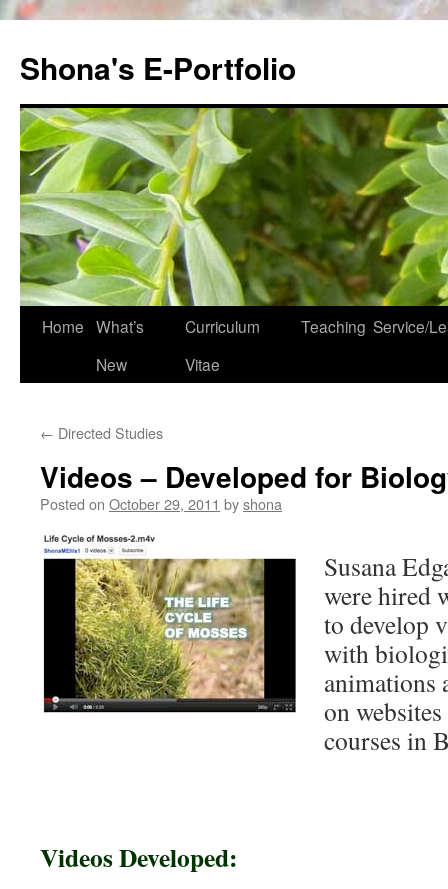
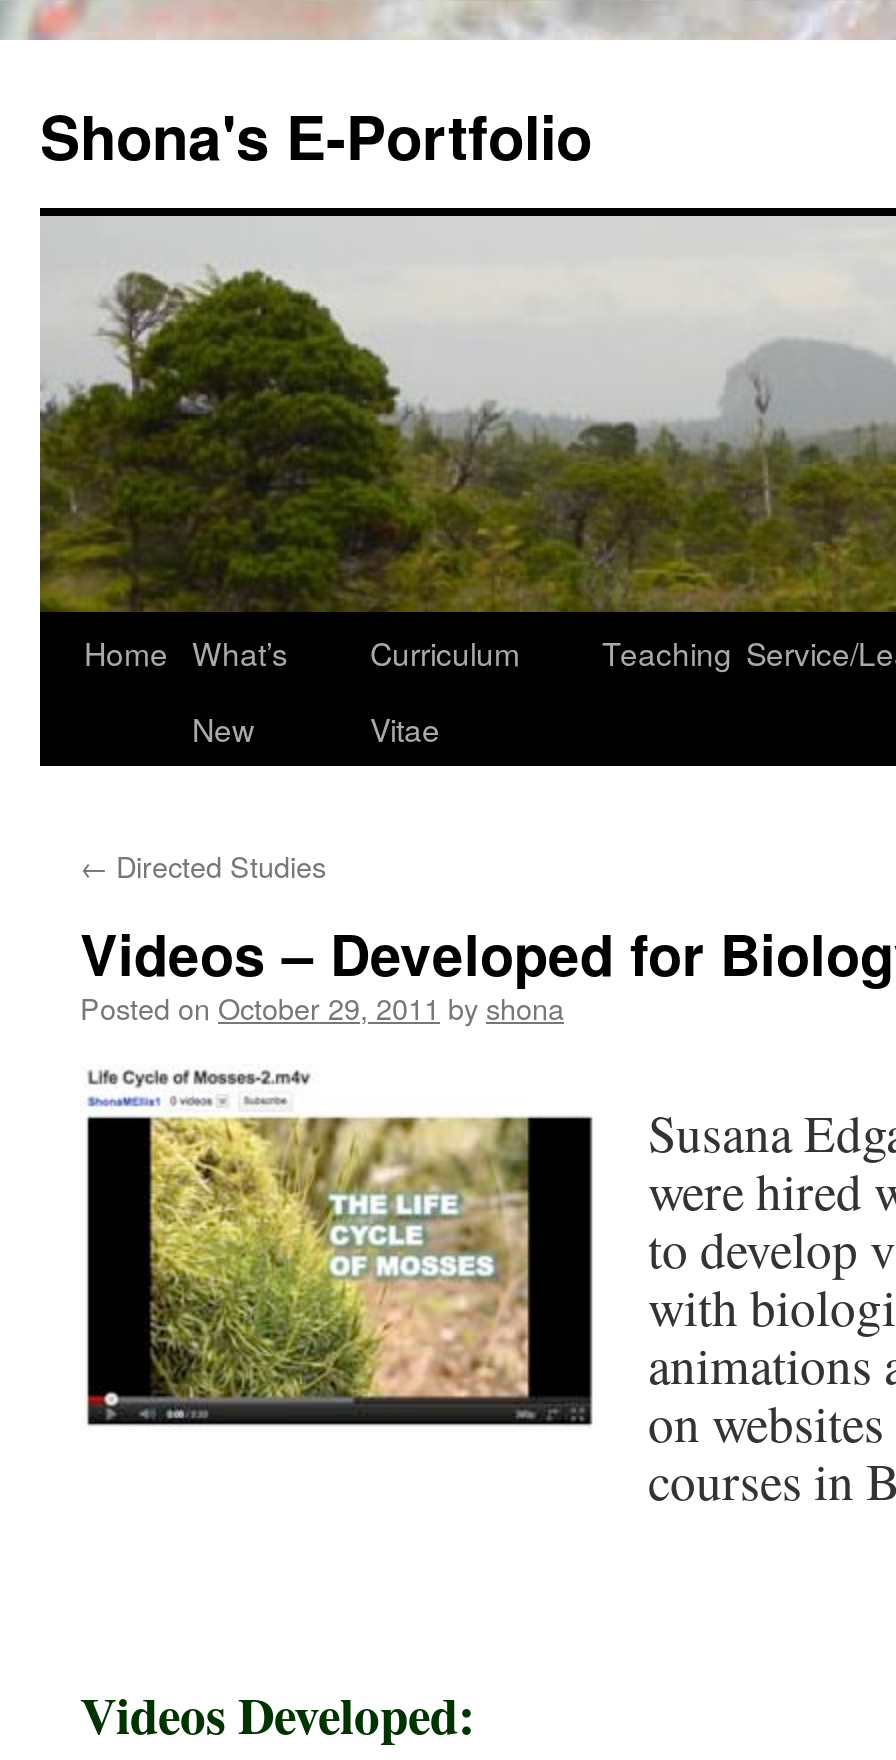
- [image]
+ [image]
